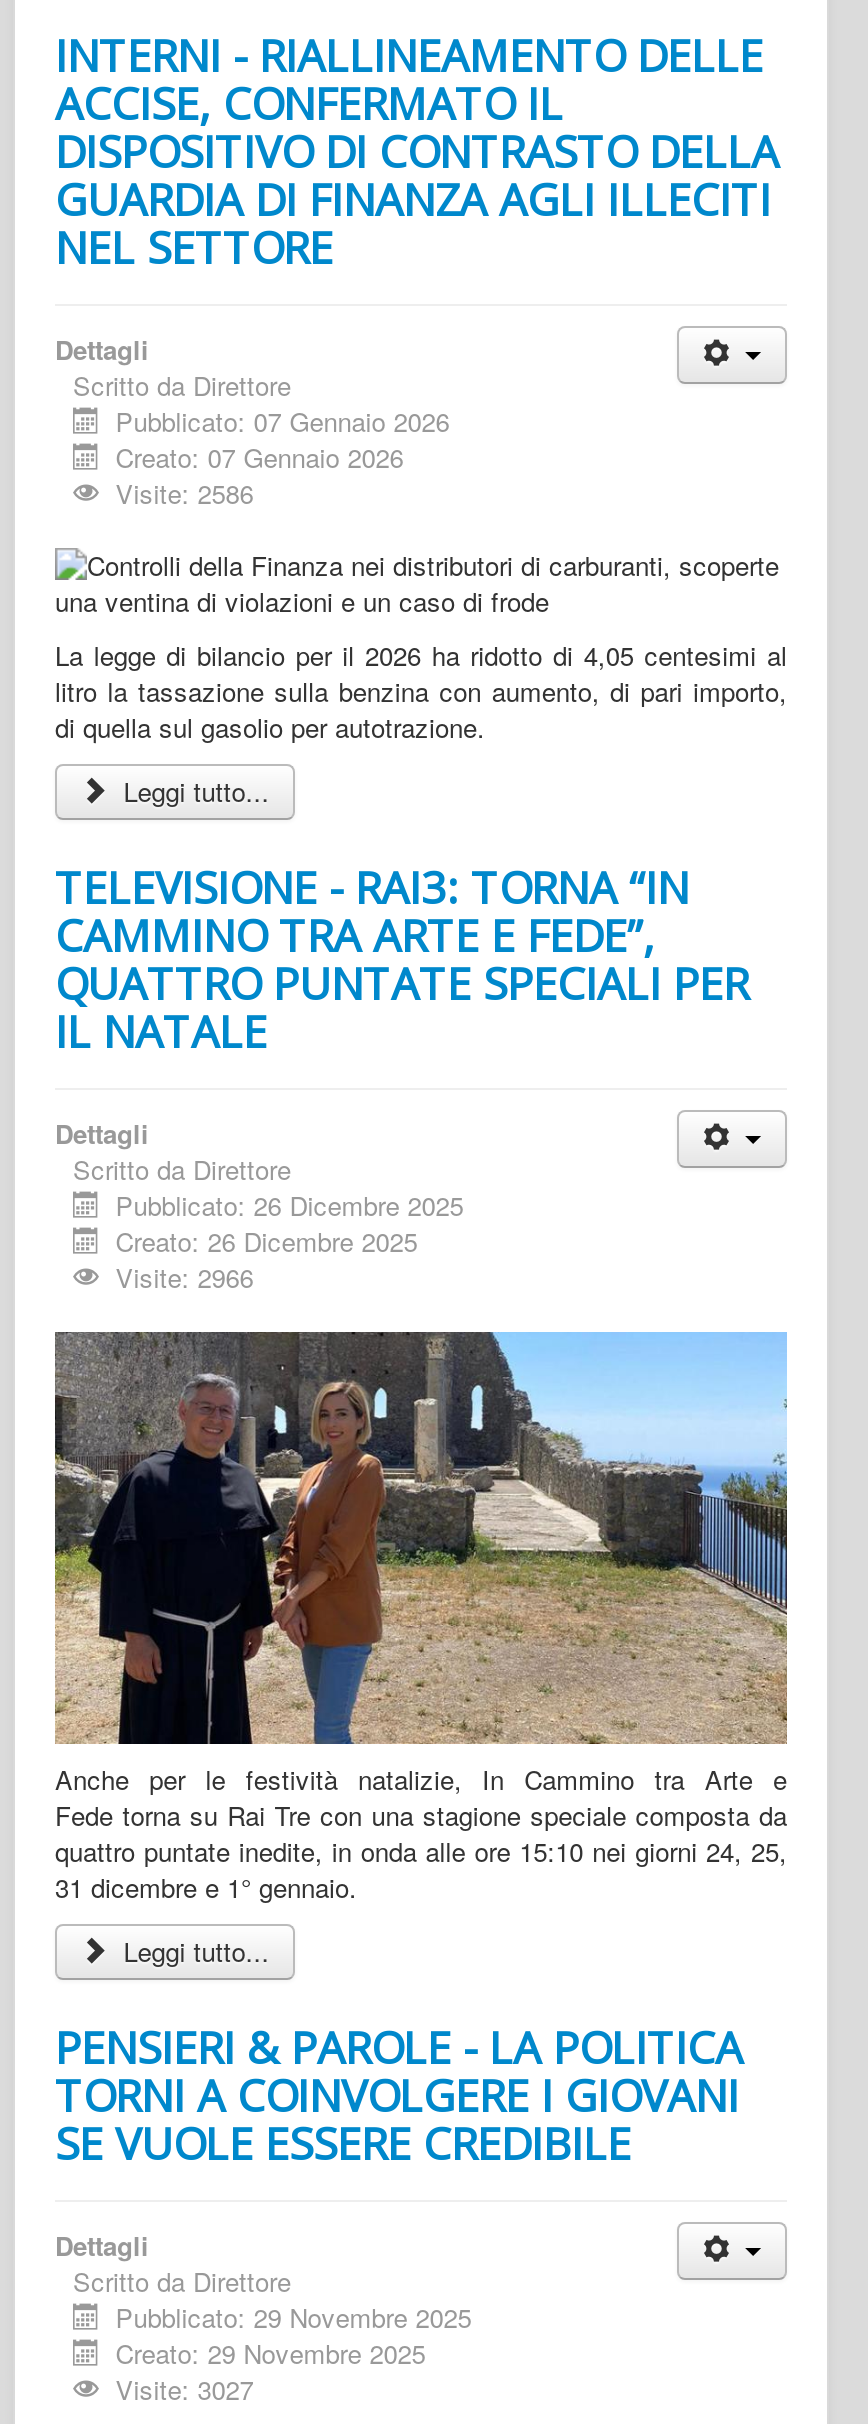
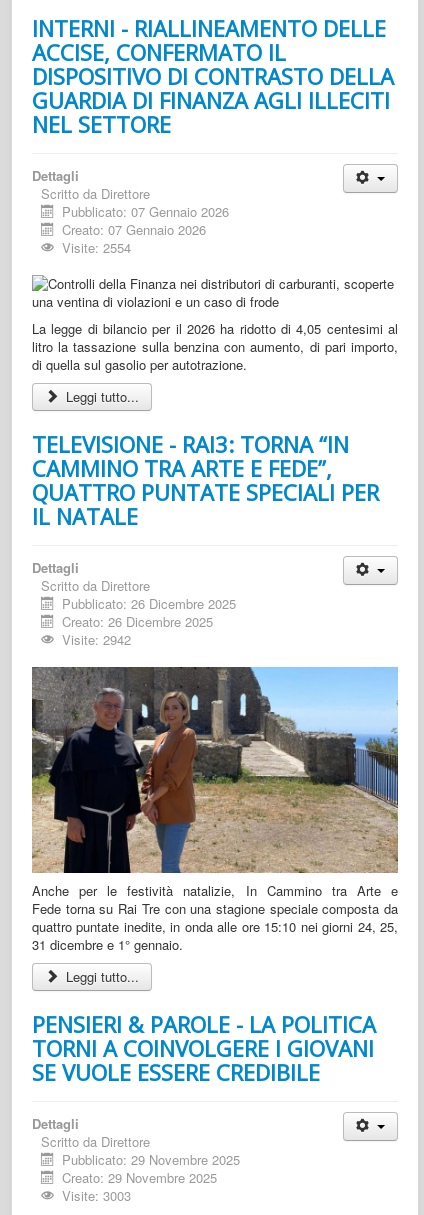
- Visite: 2586
+ Visite: 2554

- Visite: 2966
+ Visite: 2942

- Visite: 3027
+ Visite: 3003
